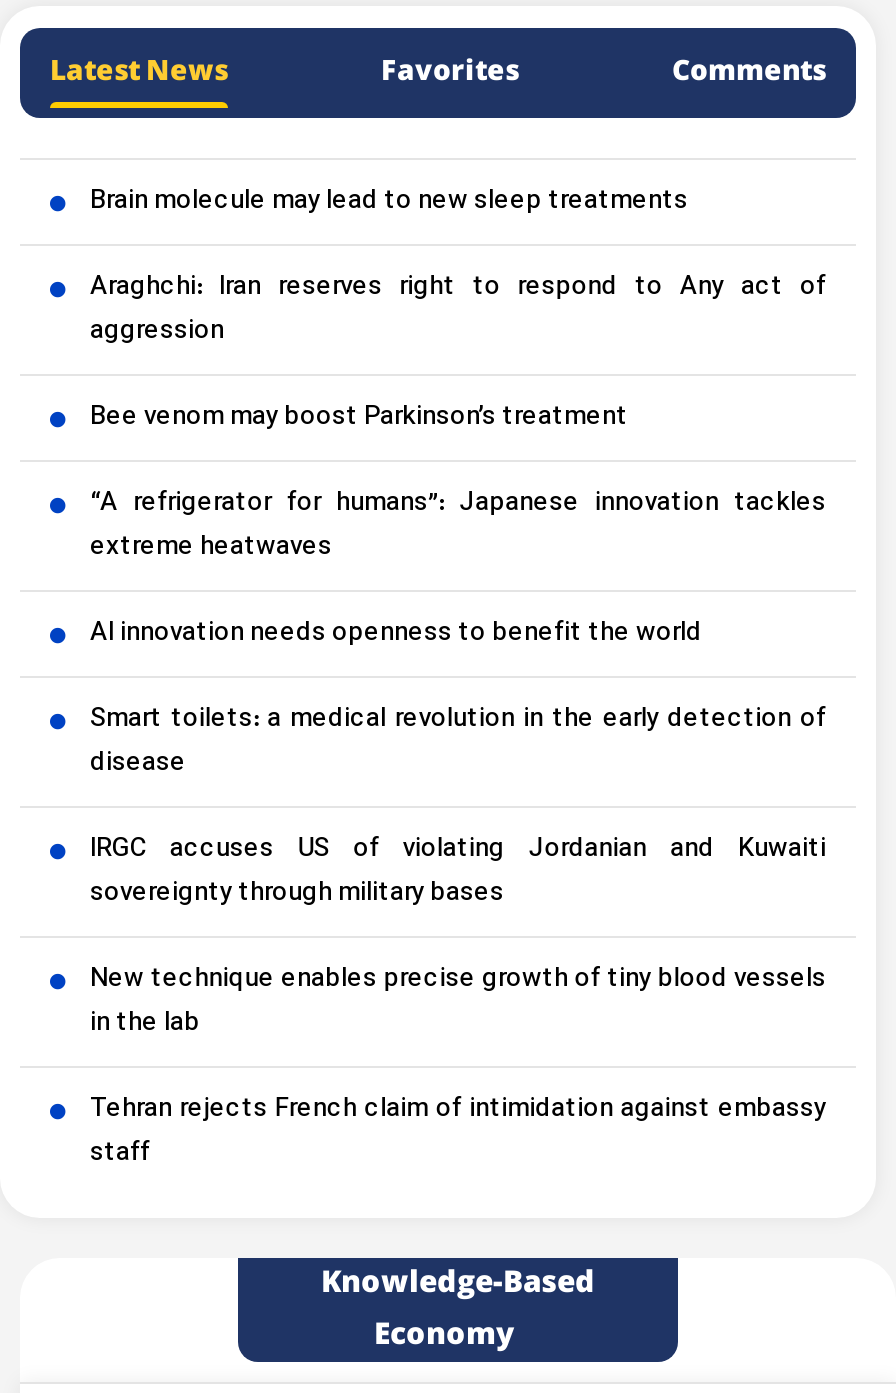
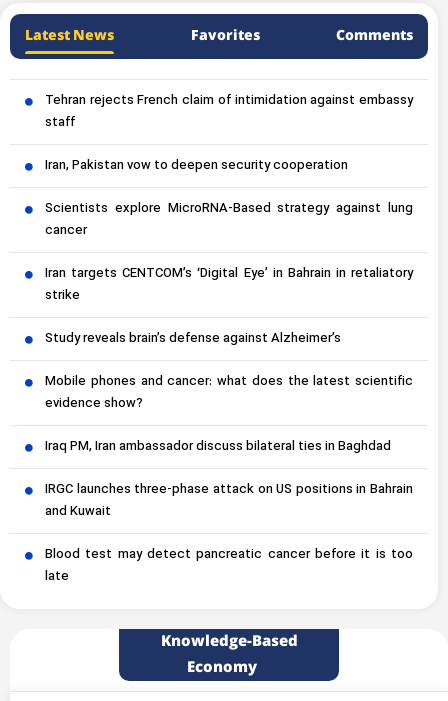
- Brain molecule may lead to new sleep treatments
- Araghchi: Iran reserves right to respond to Any act of
- aggression
- Bee venom may boost Parkinson’s treatment
- “A refrigerator for humans”: Japanese innovation tackles
- extreme heatwaves
- AI innovation needs openness to benefit the world
- Smart toilets: a medical revolution in the early detection of
- disease
- IRGC accuses US of violating Jordanian and Kuwaiti
- sovereignty through military bases
- New technique enables precise growth of tiny blood vessels
- in the lab

moved up: Tehran rejects French claim of intimidation against embassy | staff

+ Iran, Pakistan vow to deepen security cooperation
+ Scientists explore MicroRNA-Based strategy against lung
+ cancer
+ Iran targets CENTCOM’s ‘Digital Eye’ in Bahrain in retaliatory
+ strike
+ Study reveals brain’s defense against Alzheimer’s
+ Mobile phones and cancer: what does the latest scientific
+ evidence show?
+ Iraq PM, Iran ambassador discuss bilateral ties in Baghdad
+ IRGC launches three-phase attack on US positions in Bahrain
+ and Kuwait
+ Blood test may detect pancreatic cancer before it is too
+ late
